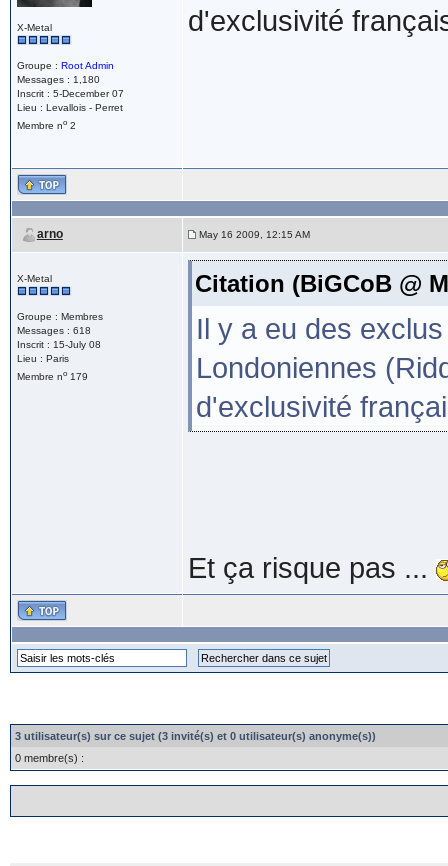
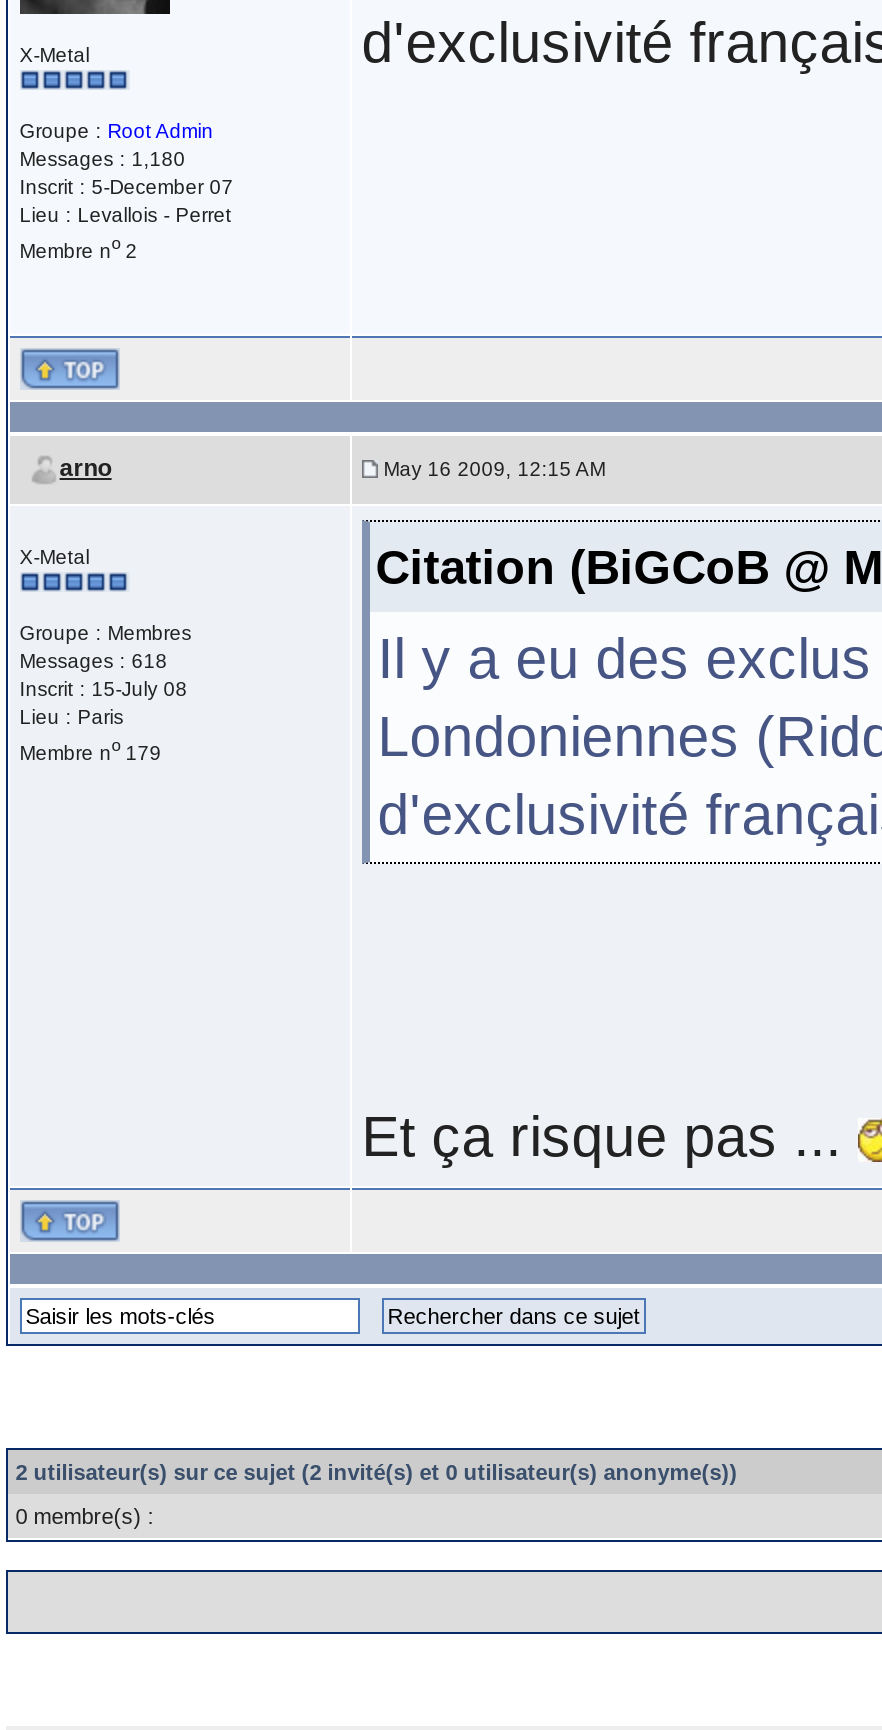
- 3 utilisateur(s) sur ce sujet (3 invité(s) et 0 utilisateur(s) anonyme(s))
+ 2 utilisateur(s) sur ce sujet (2 invité(s) et 0 utilisateur(s) anonyme(s))
